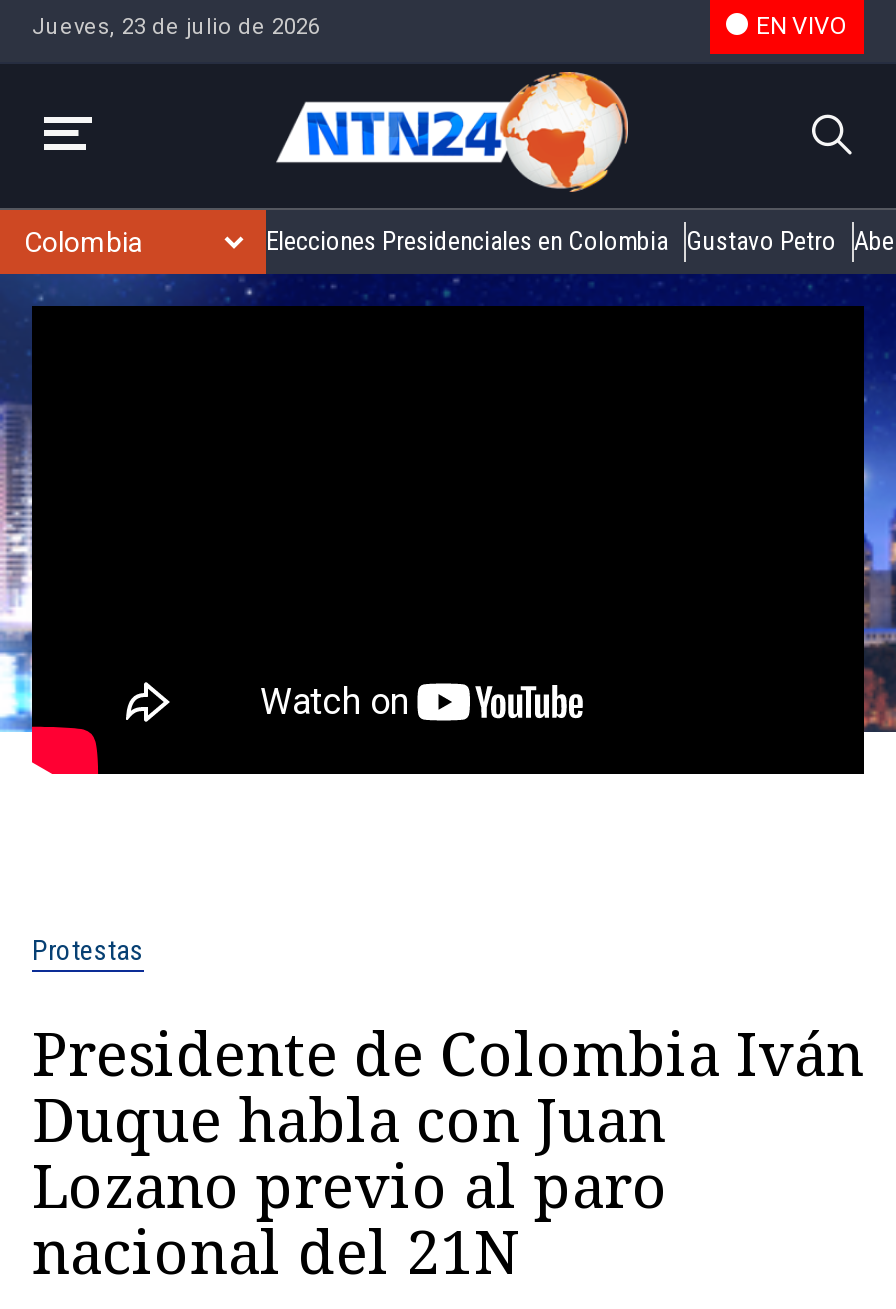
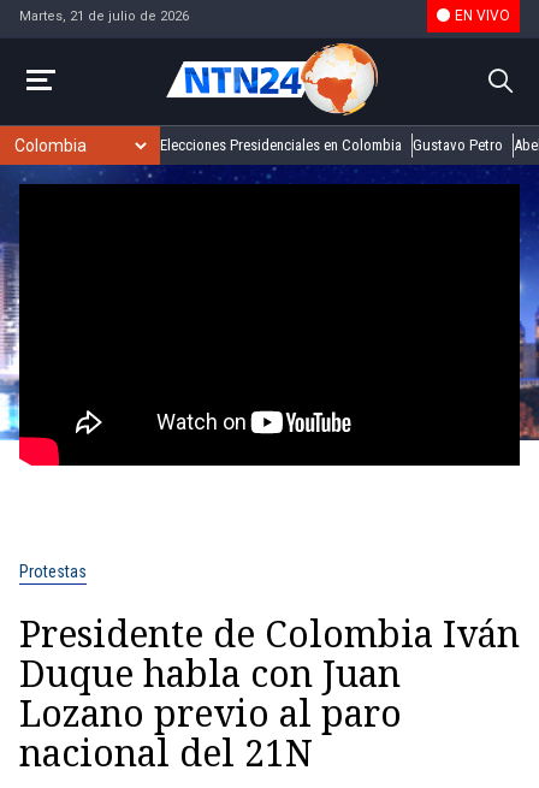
- Jueves, 23 de julio de 2026
+ Martes, 21 de julio de 2026
